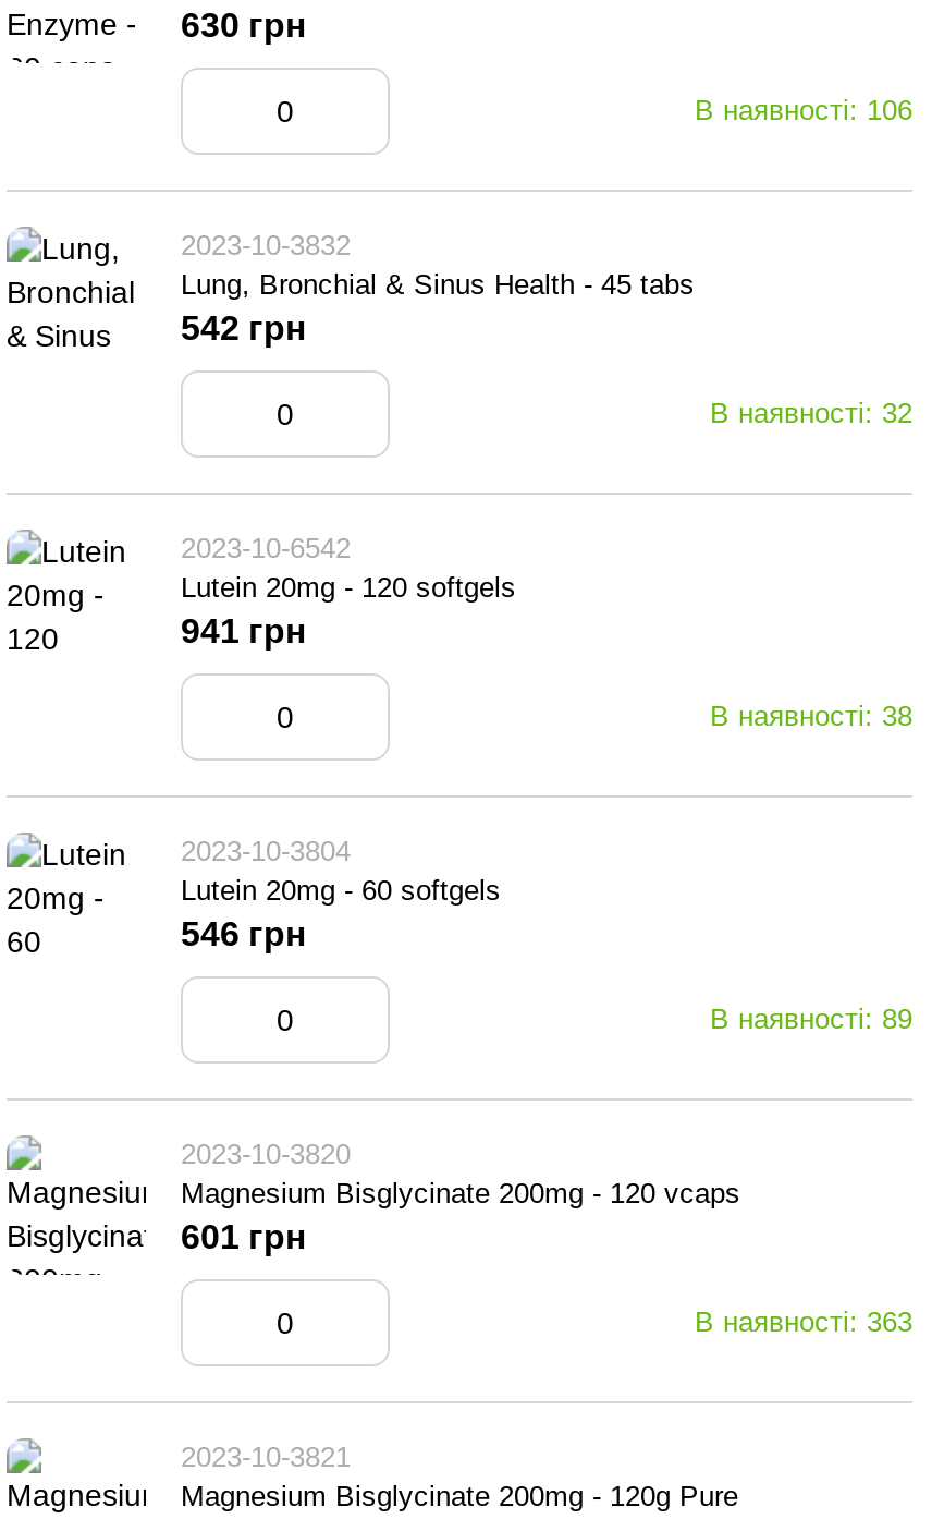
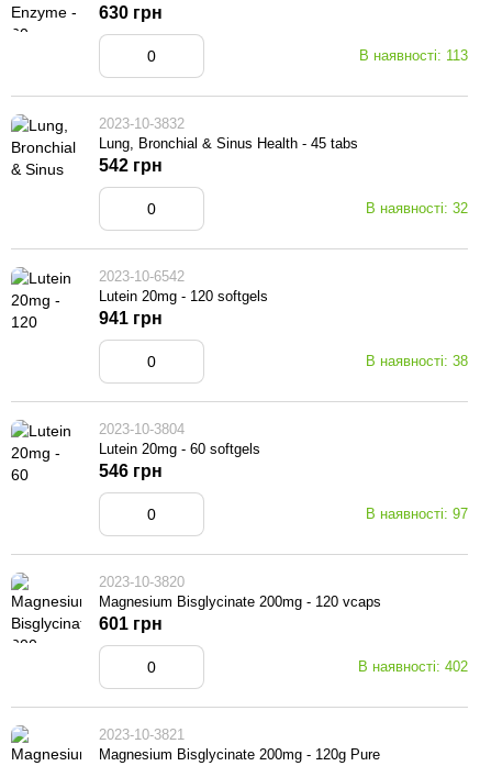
- В наявності: 106
+ В наявності: 113

- В наявності: 89
+ В наявності: 97

- В наявності: 363
+ В наявності: 402
